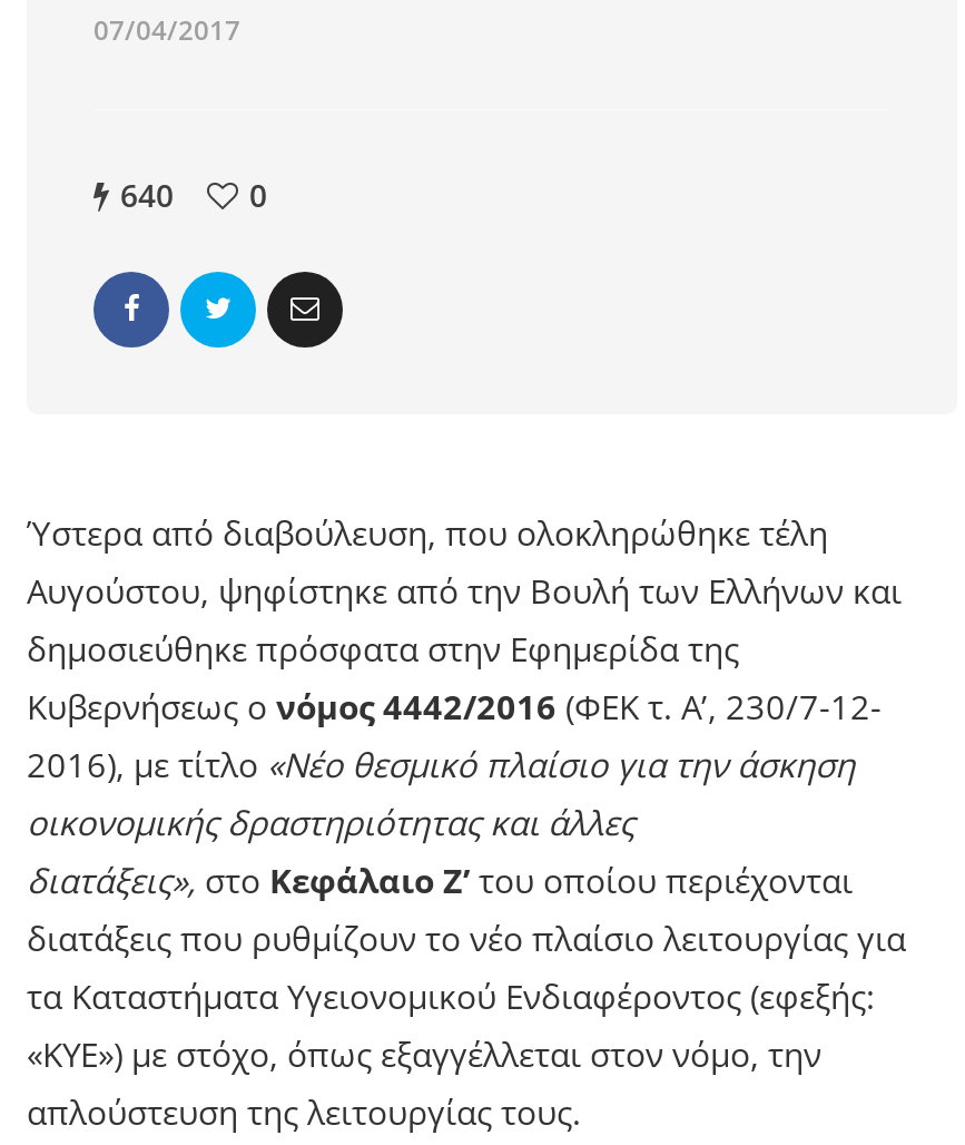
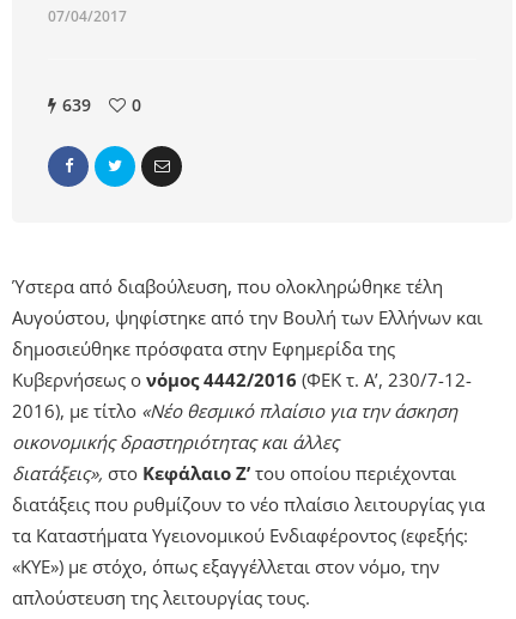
- 640 0
+ 639 0
